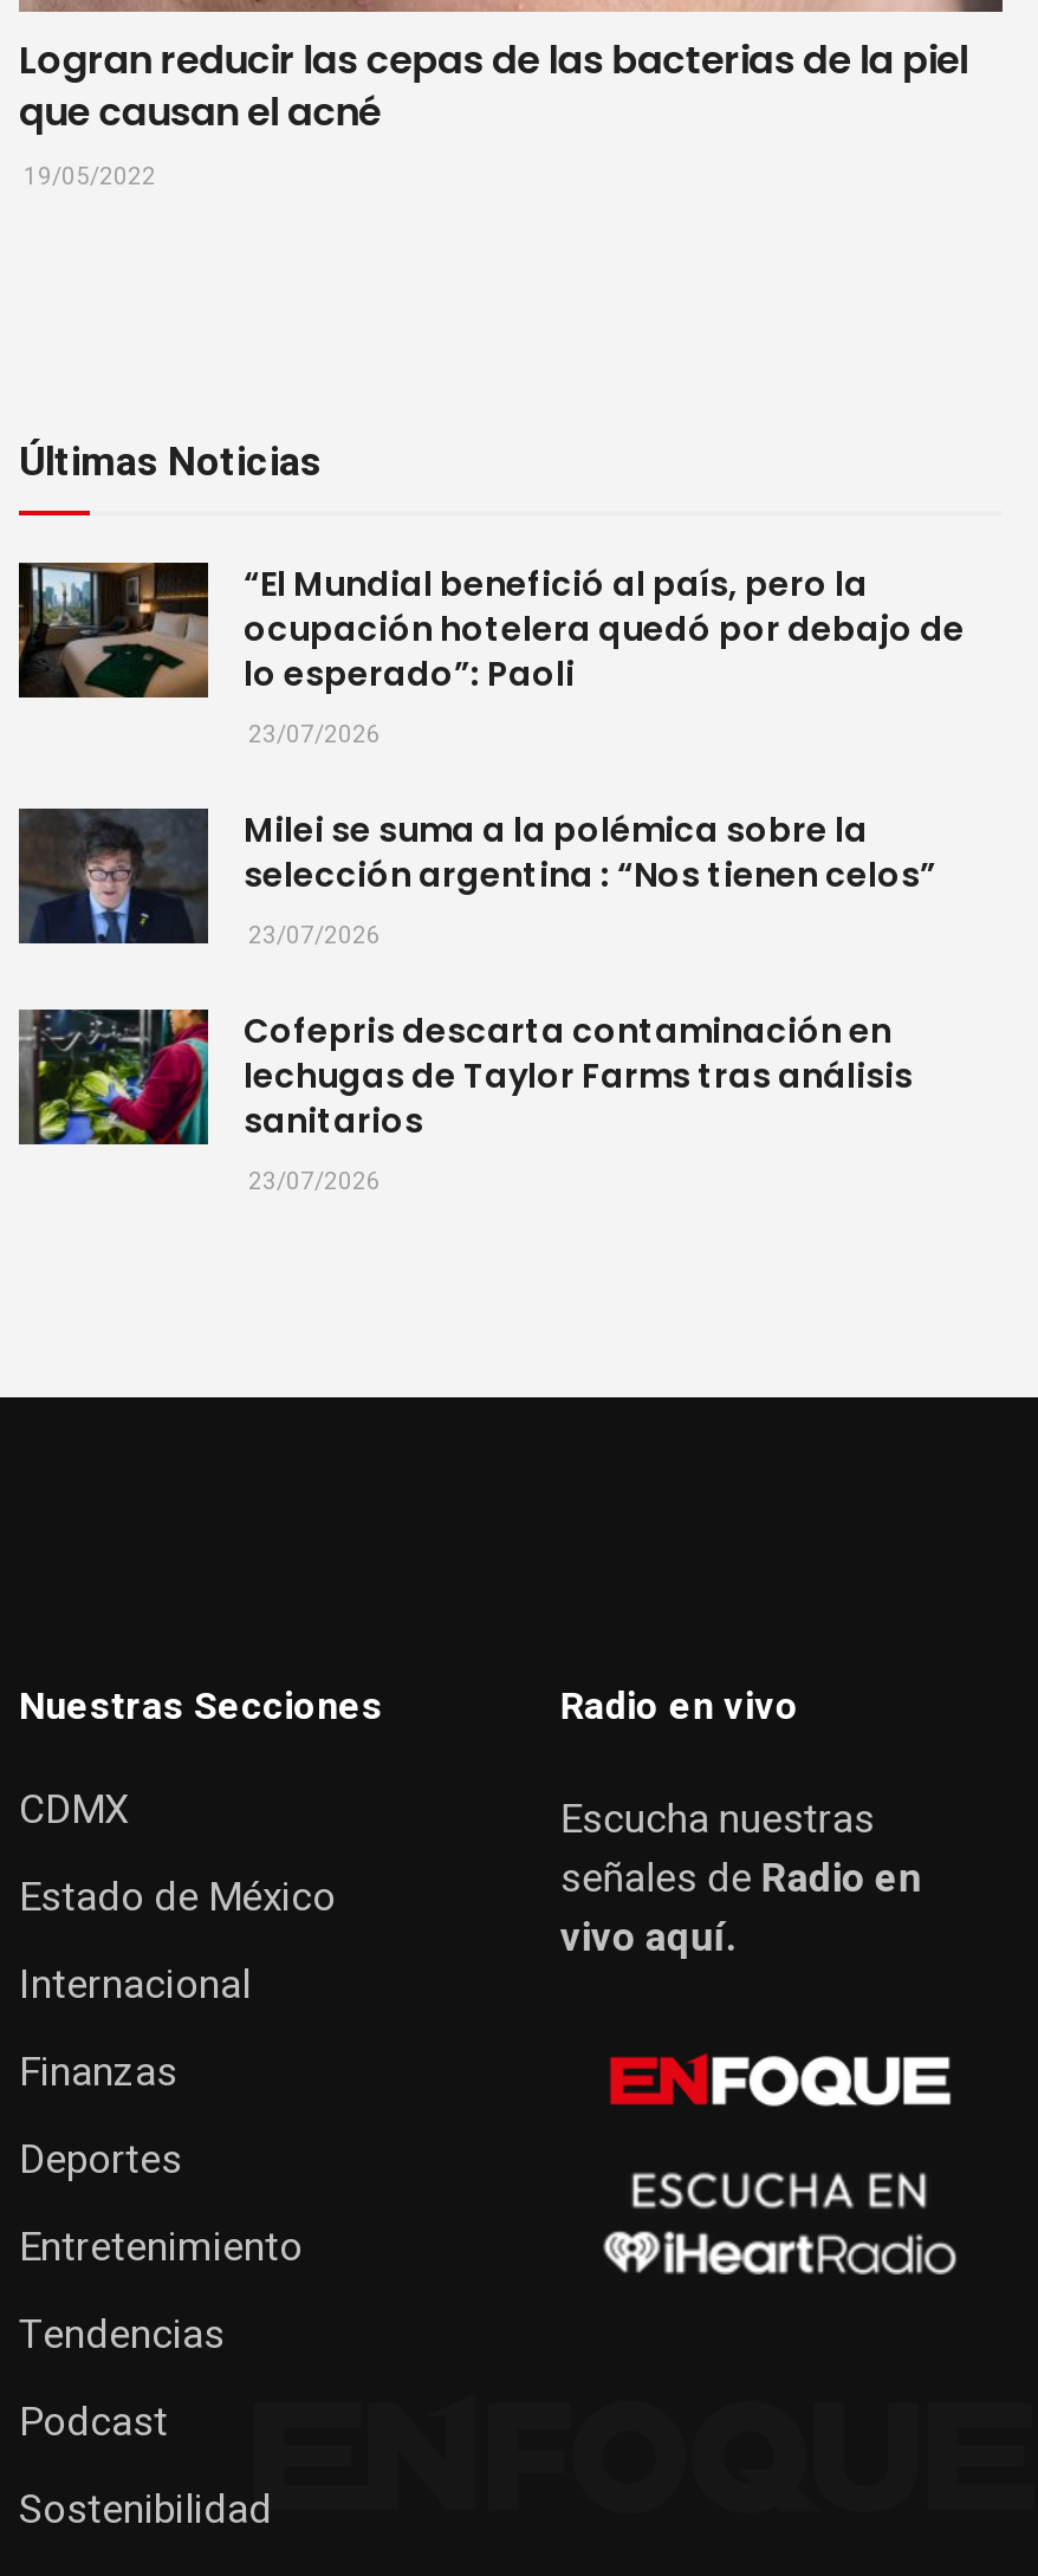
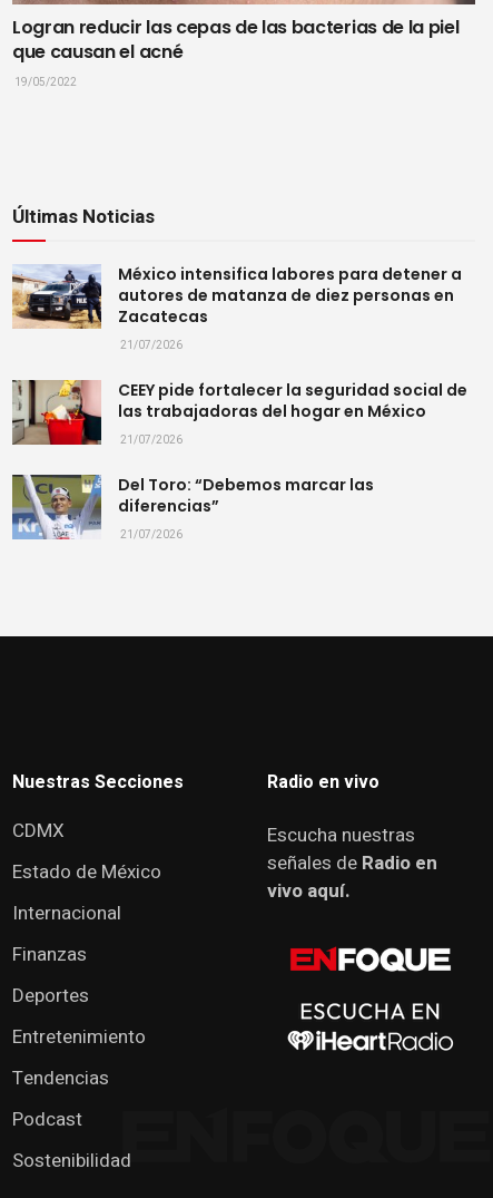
- [image]
- “El Mundial benefició al país, pero la
- ocupación hotelera quedó por debajo de
- lo esperado”: Paoli
- 23/07/2026
+ [image]
+ México intensifica labores para detener a
+ autores de matanza de diez personas en
+ Zacatecas
+ 21/07/2026

- [image]
- Milei se suma a la polémica sobre la
- selección argentina : “Nos tienen celos”
- 23/07/2026
+ [image]
+ CEEY pide fortalecer la seguridad social de
+ las trabajadoras del hogar en México
+ 21/07/2026

- [image]
- Cofepris descarta contaminación en
- lechugas de Taylor Farms tras análisis
- sanitarios
- 23/07/2026
+ [image]
+ Del Toro: “Debemos marcar las
+ diferencias”
+ 21/07/2026
